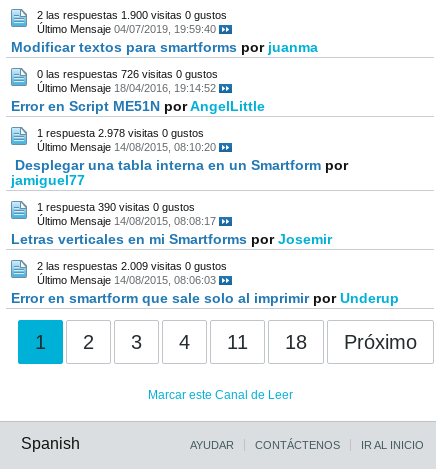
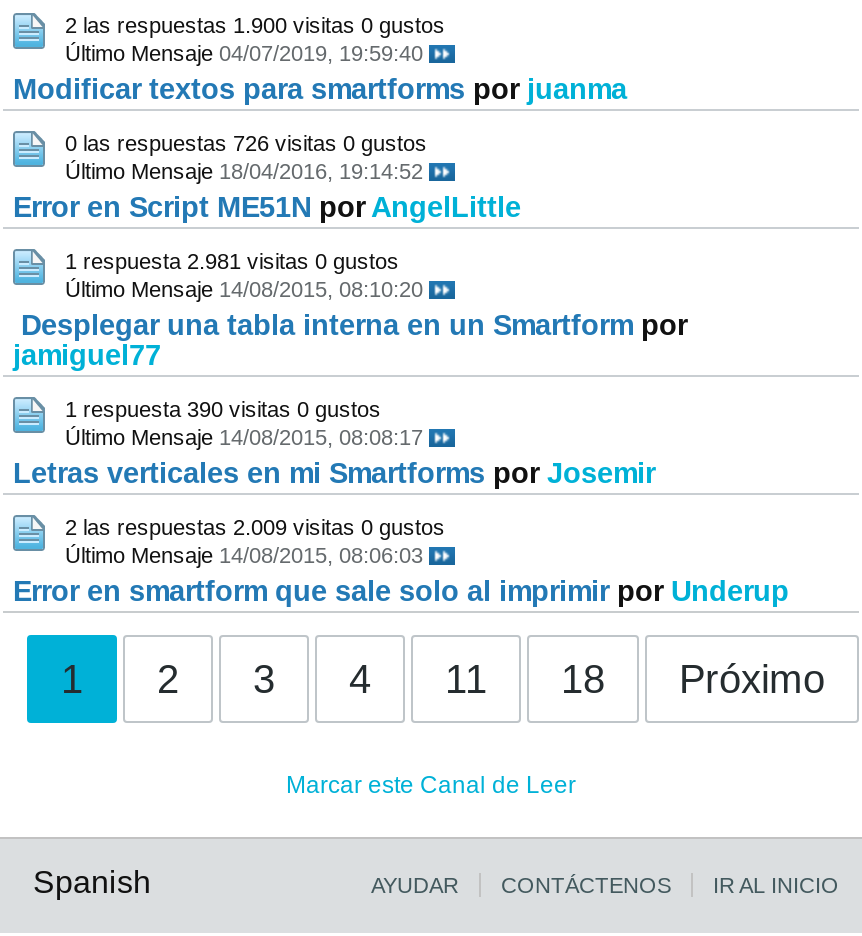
- 1 respuesta 2.978 visitas 0 gustos
+ 1 respuesta 2.981 visitas 0 gustos
